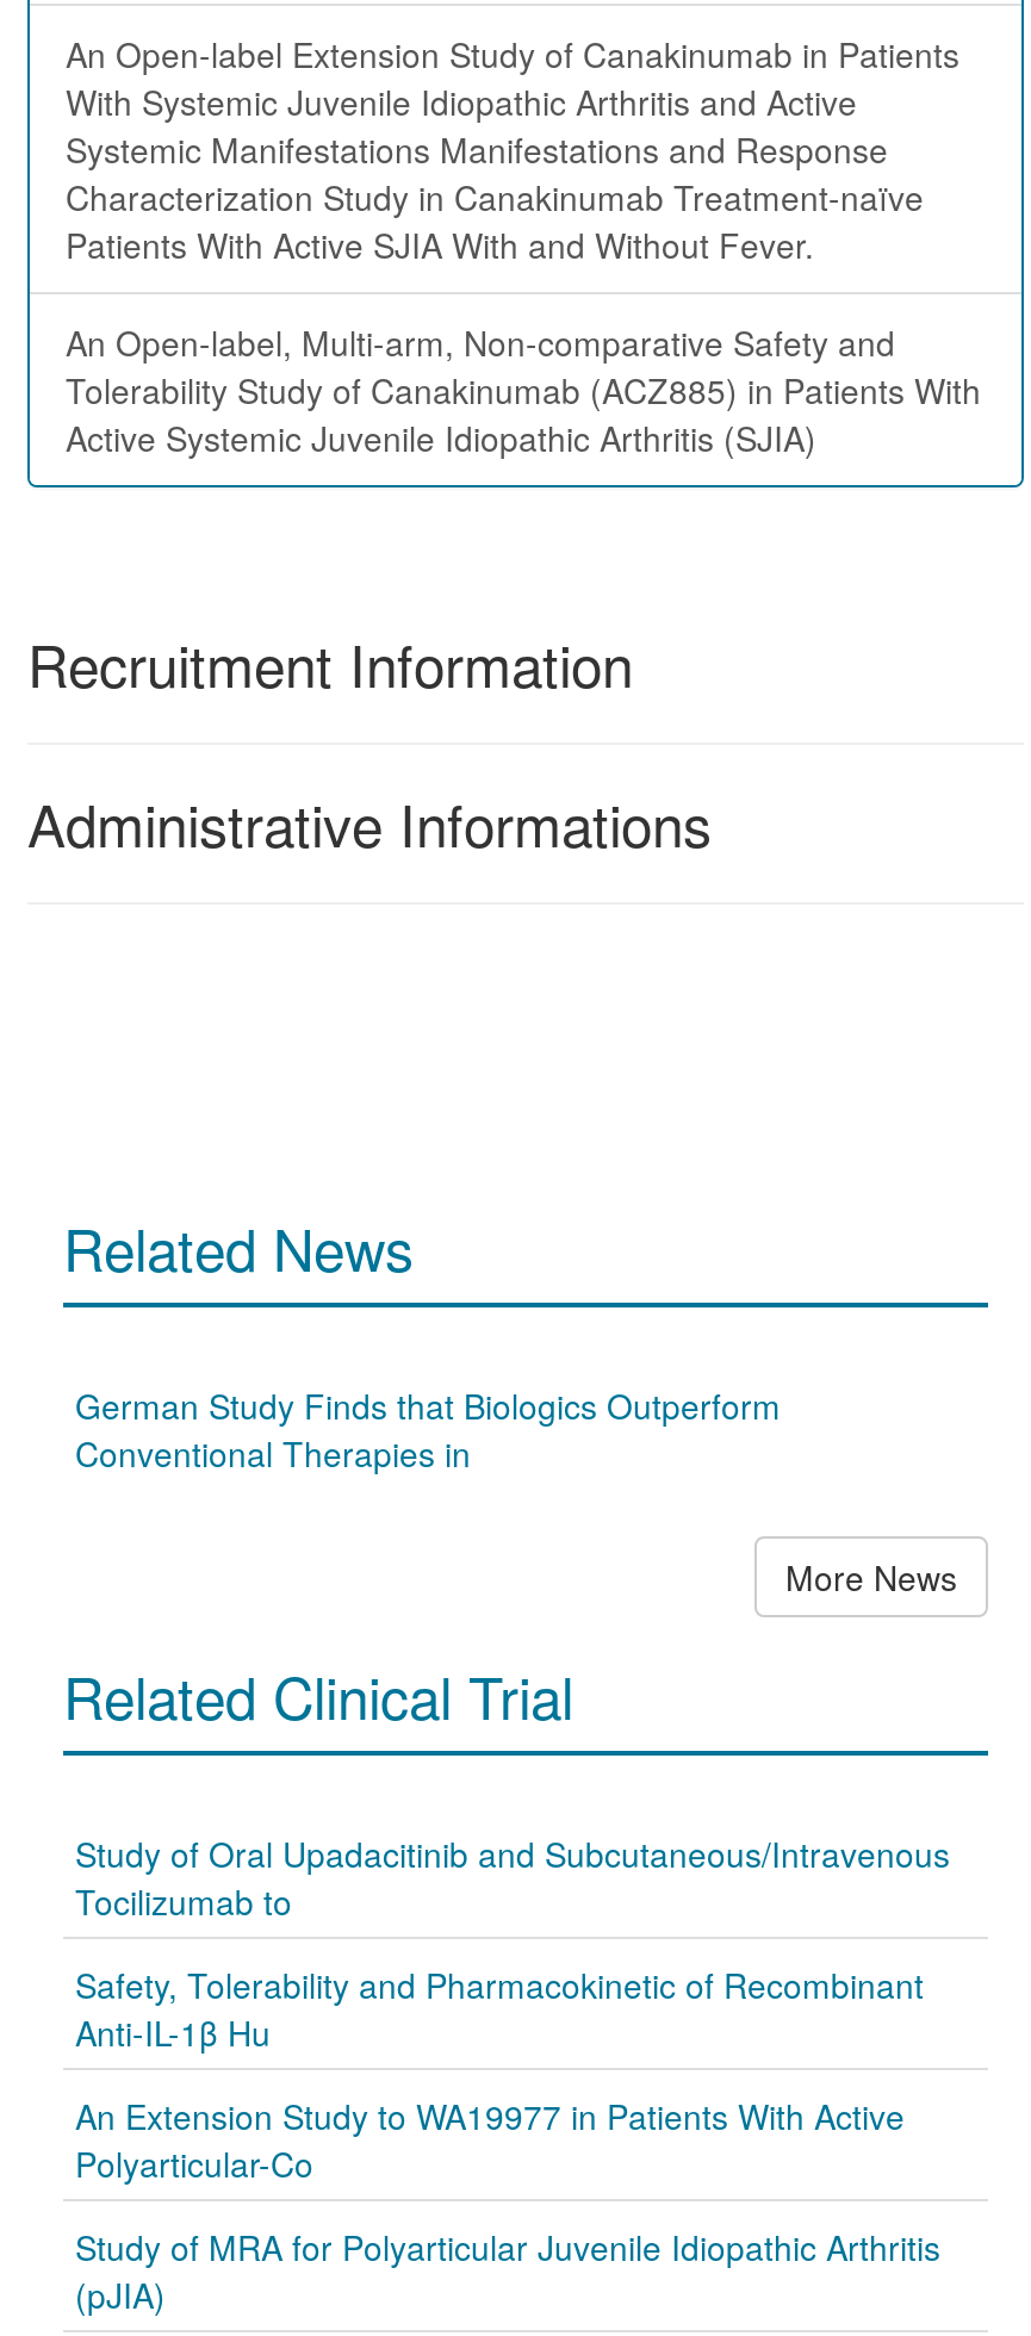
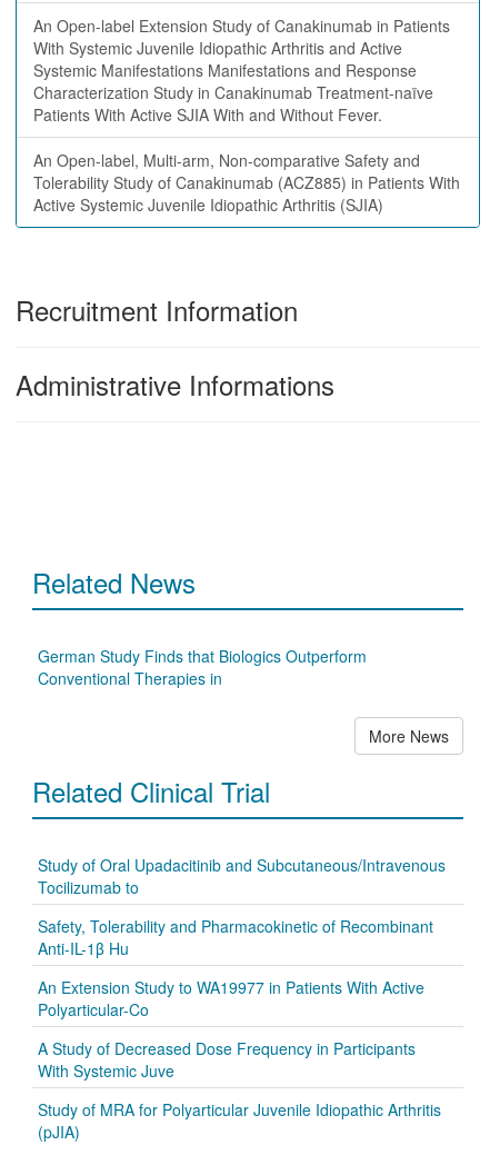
+ A Study of Decreased Dose Frequency in Participants
+ With Systemic Juve
